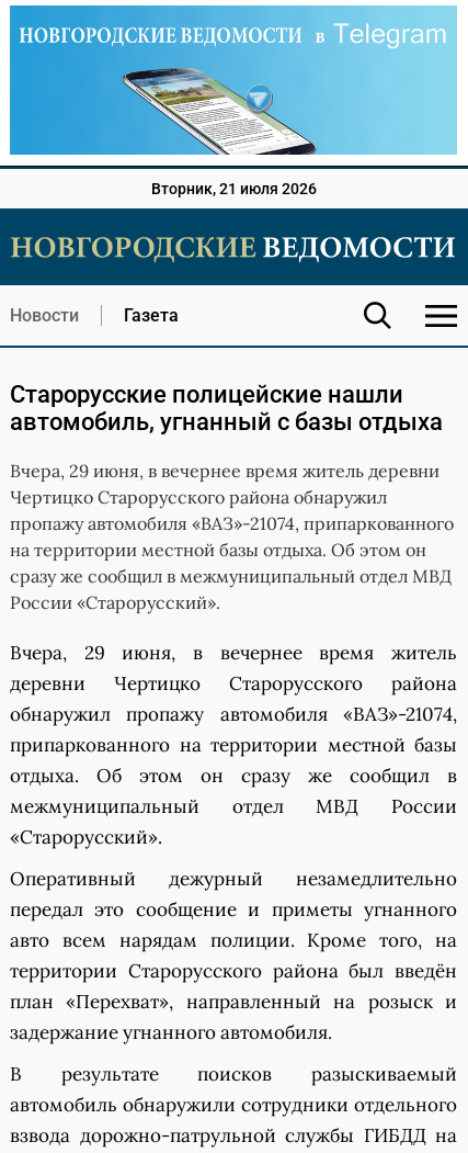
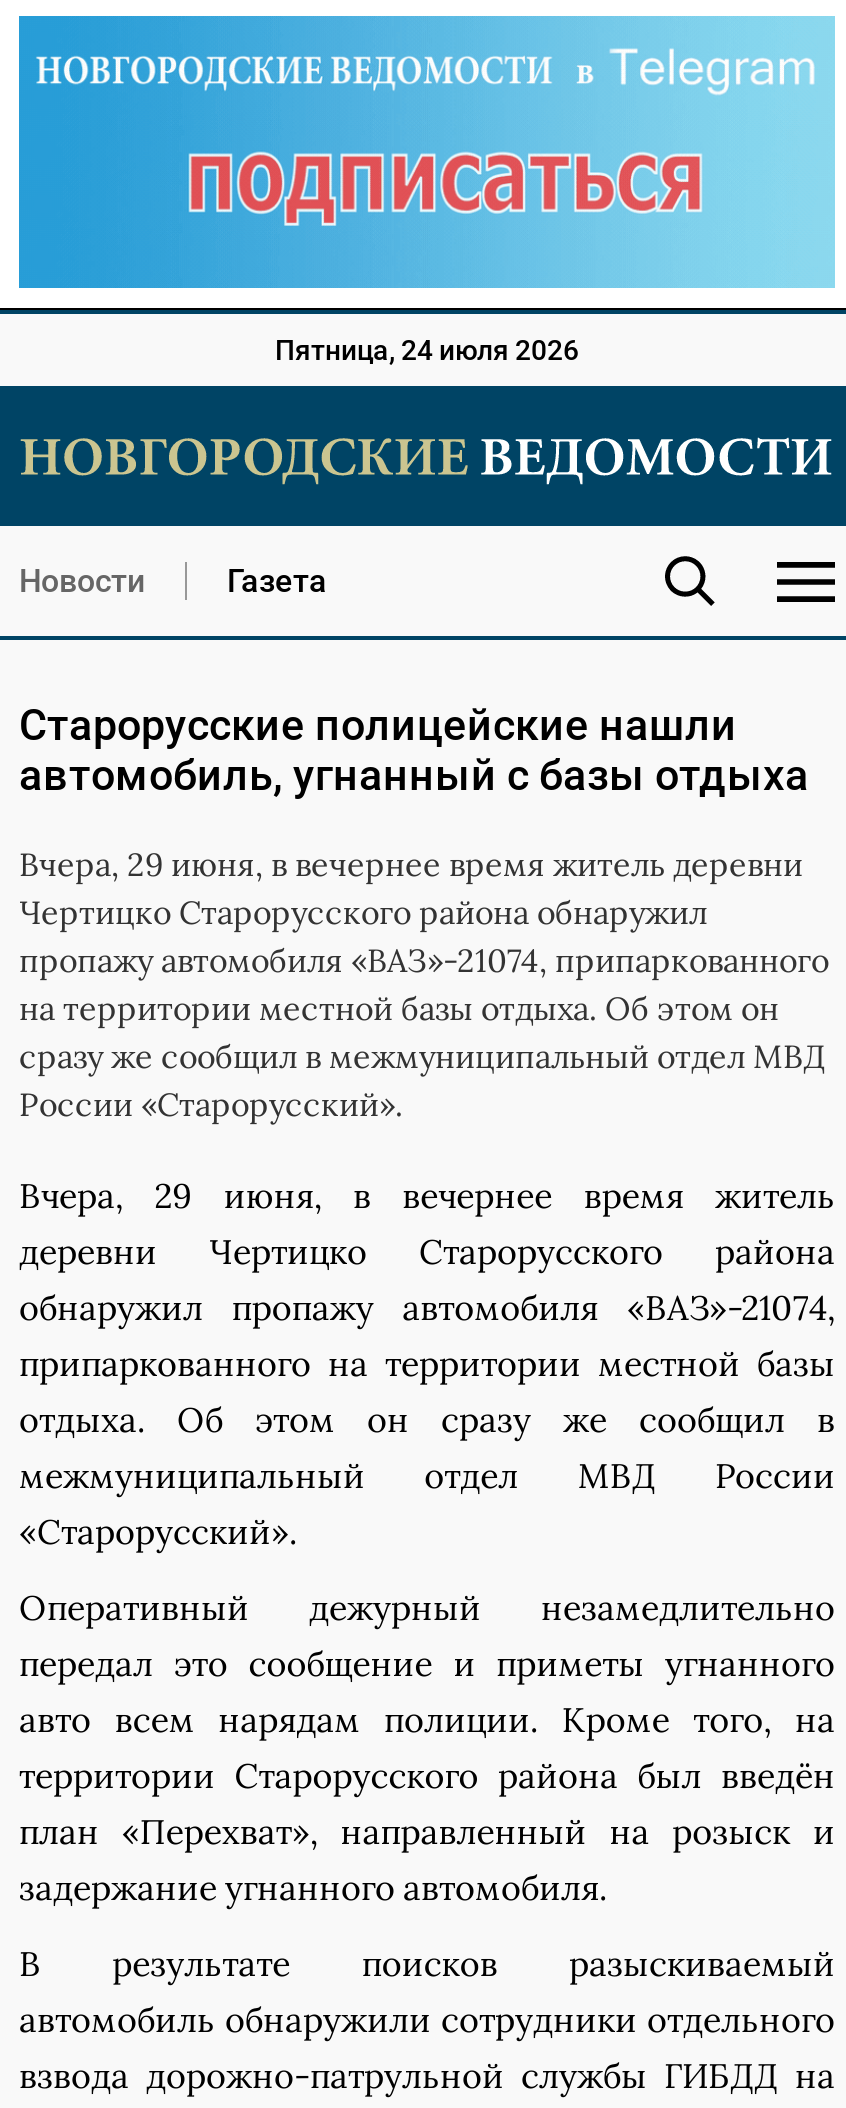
- [image]
- Вторник, 21 июля 2026
+ [image]
+ Пятница, 24 июля 2026
